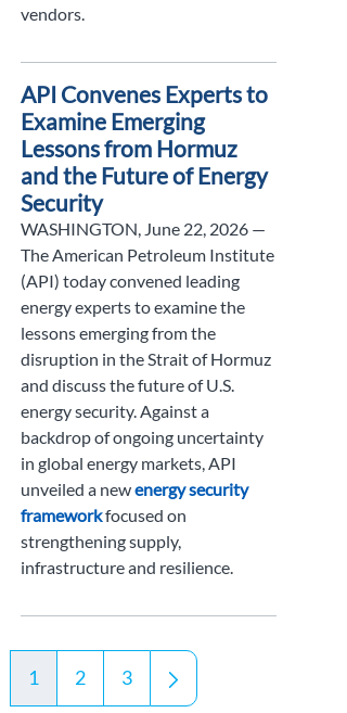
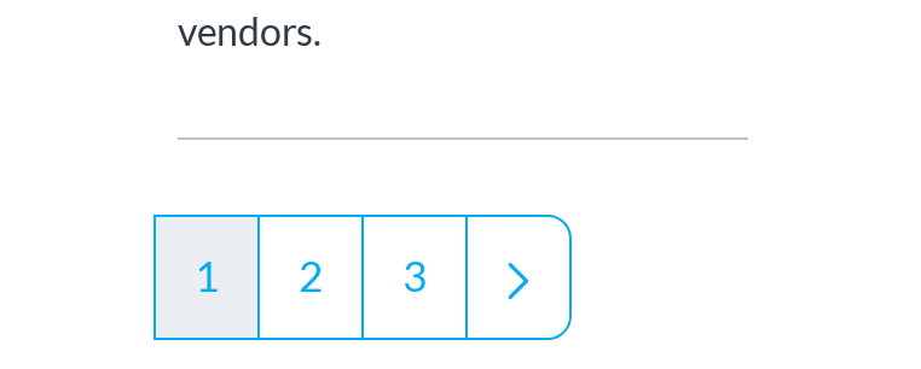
- API Convenes Experts to
- Examine Emerging
- Lessons from Hormuz
- and the Future of Energy
- Security
- WASHINGTON, June 22, 2026 —
- The American Petroleum Institute
- (API) today convened leading
- energy experts to examine the
- lessons emerging from the
- disruption in the Strait of Hormuz
- and discuss the future of U.S.
- energy security. Against a
- backdrop of ongoing uncertainty
- in global energy markets, API
- unveiled a newenergy security
- frameworkfocused on
- strengthening supply,
- infrastructure and resilience.
